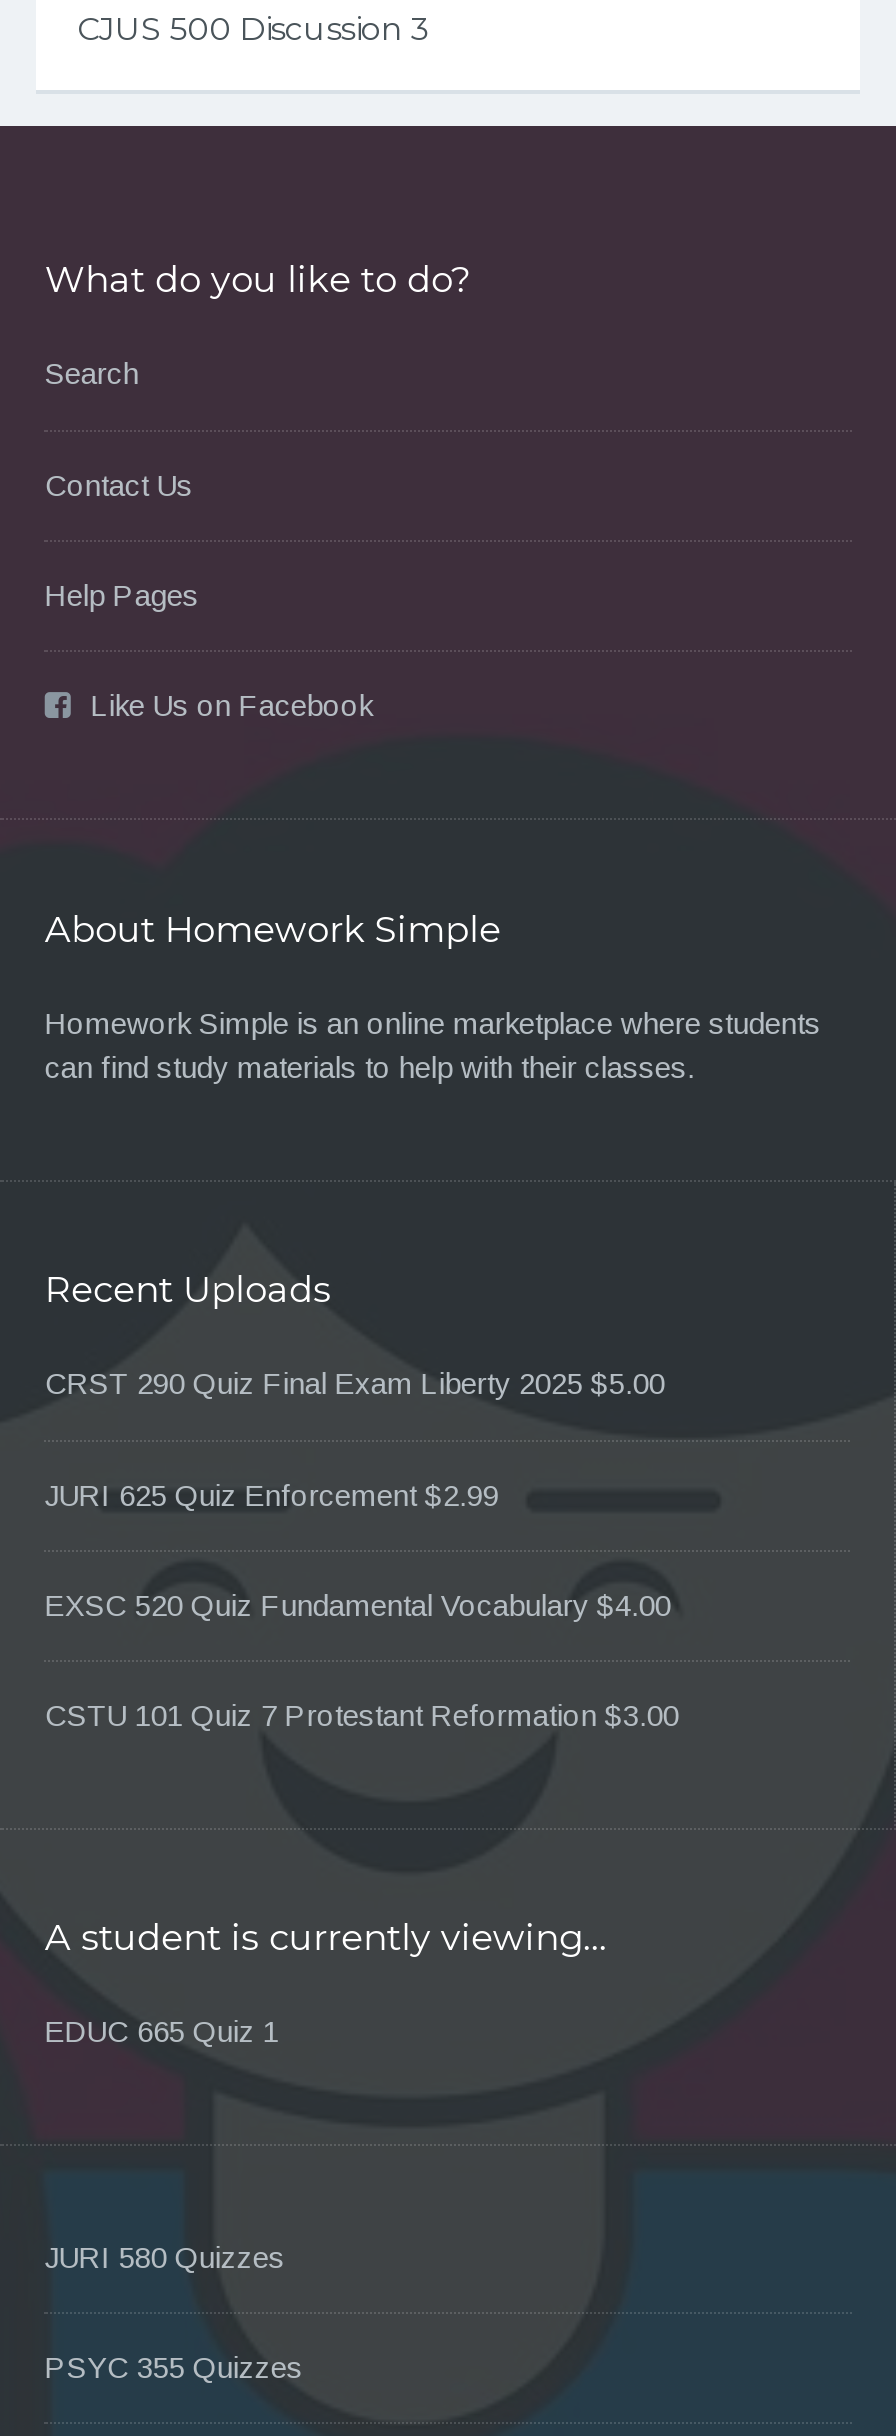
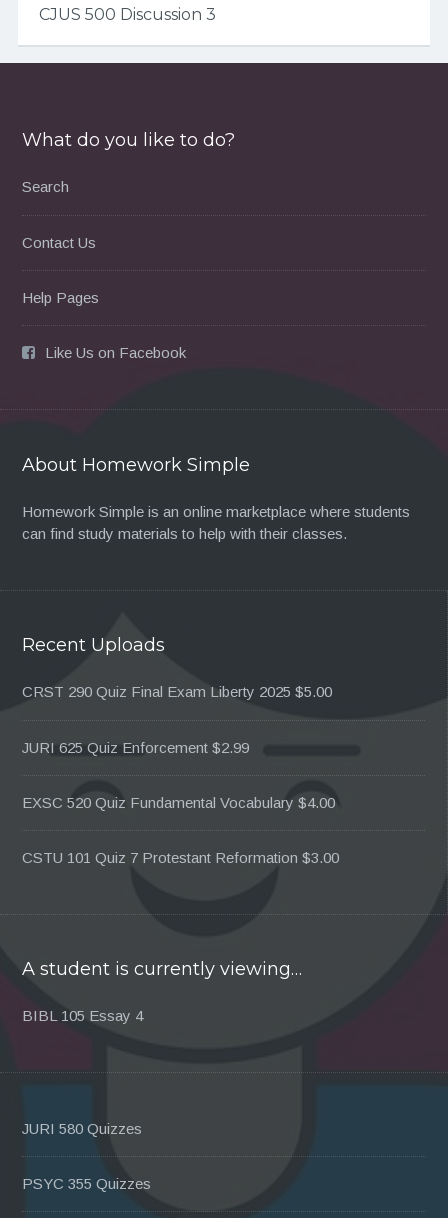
- EDUC 665 Quiz 1
+ BIBL 105 Essay 4
